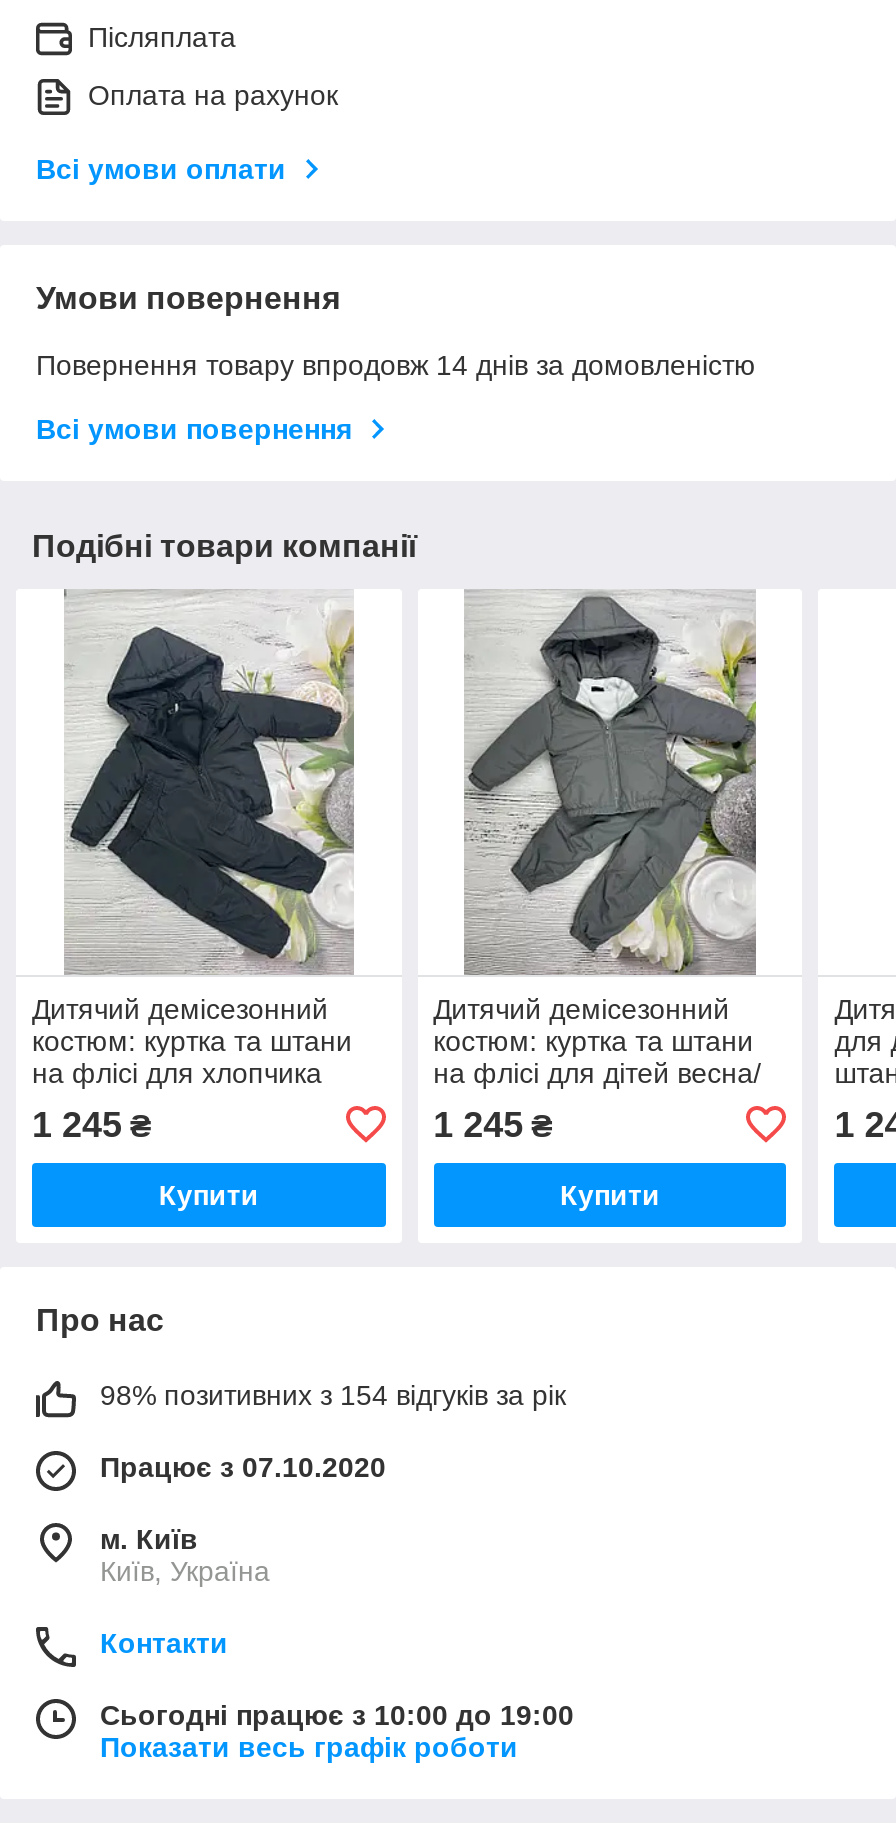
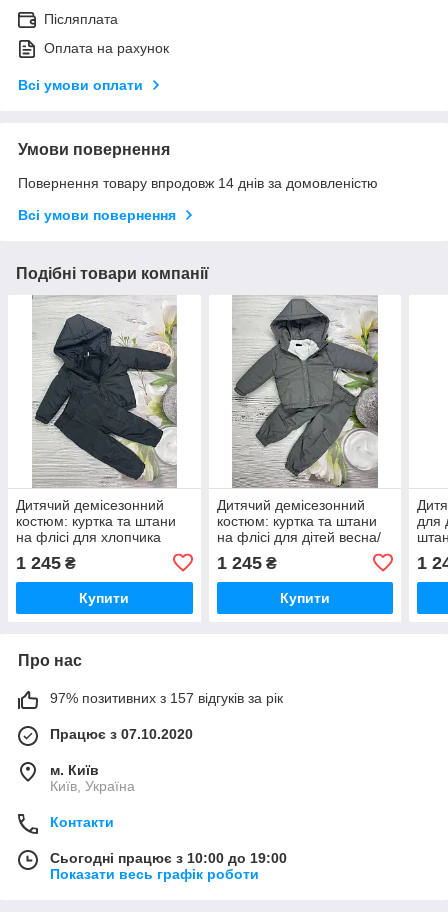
- 98% позитивних з 154 відгуків за рік
+ 97% позитивних з 157 відгуків за рік
